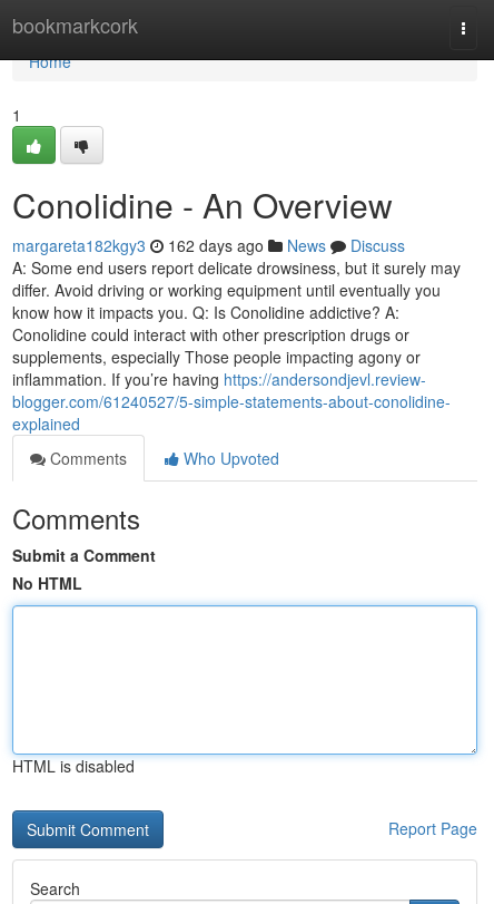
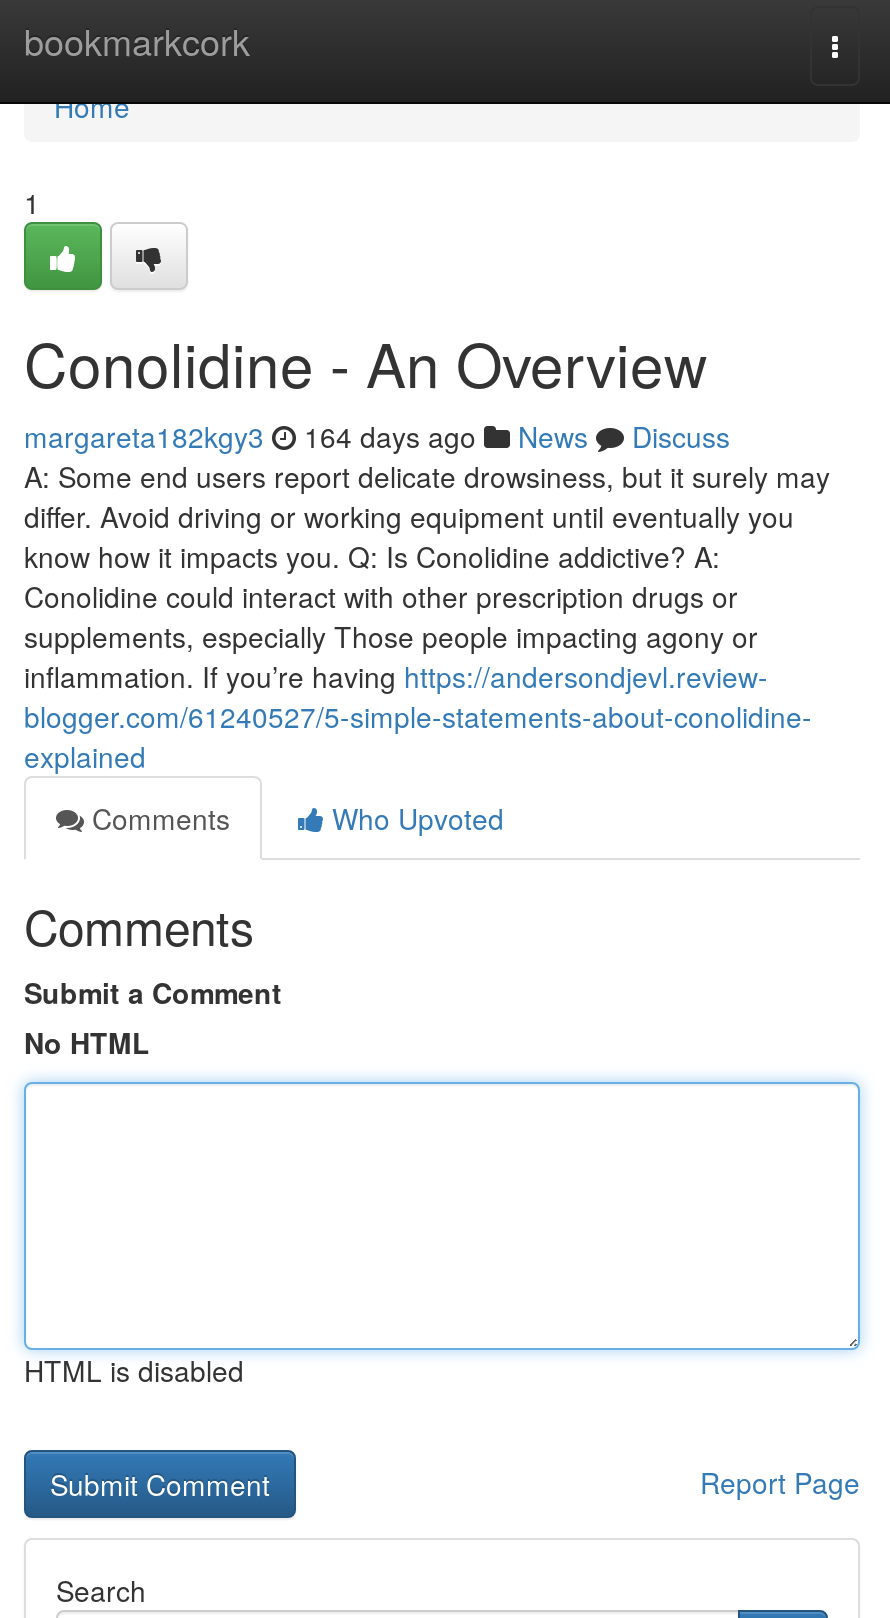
- margareta182kgy3 162 days ago News Discuss
+ margareta182kgy3 164 days ago News Discuss
